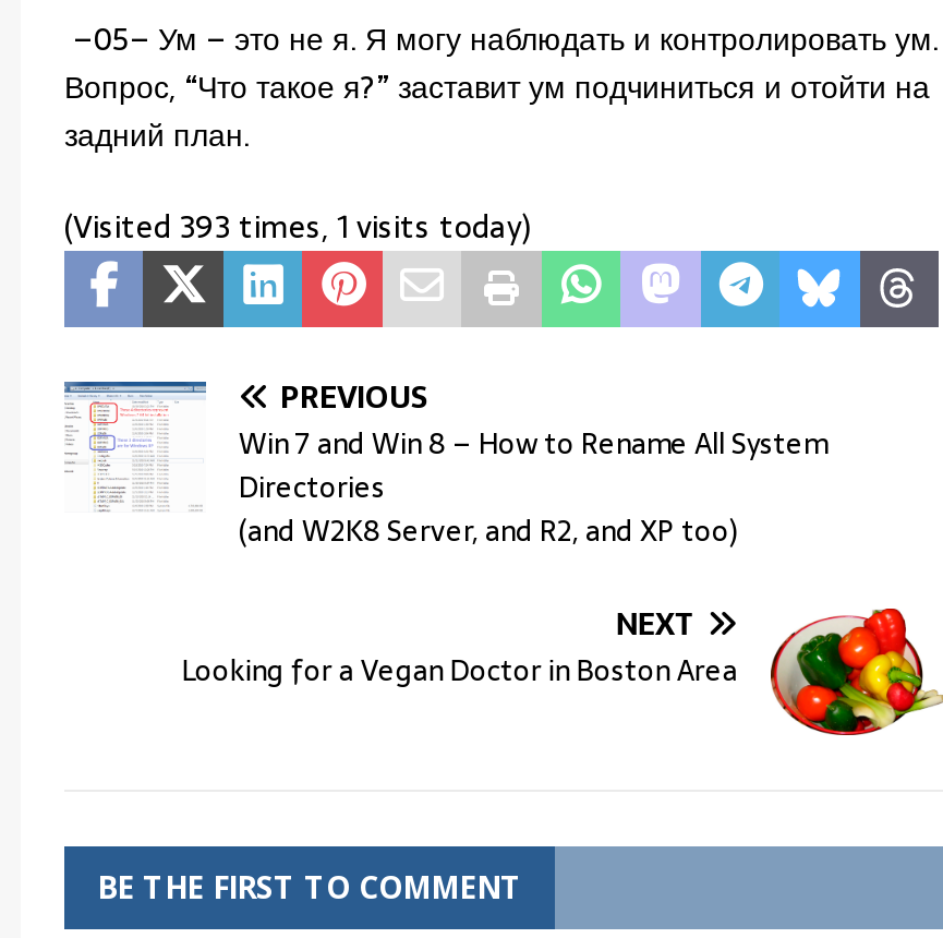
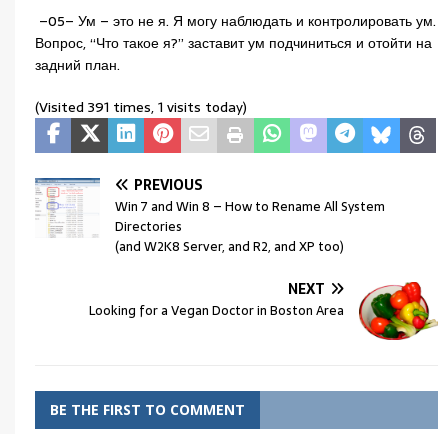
- (Visited 393 times, 1 visits today)
+ (Visited 391 times, 1 visits today)
